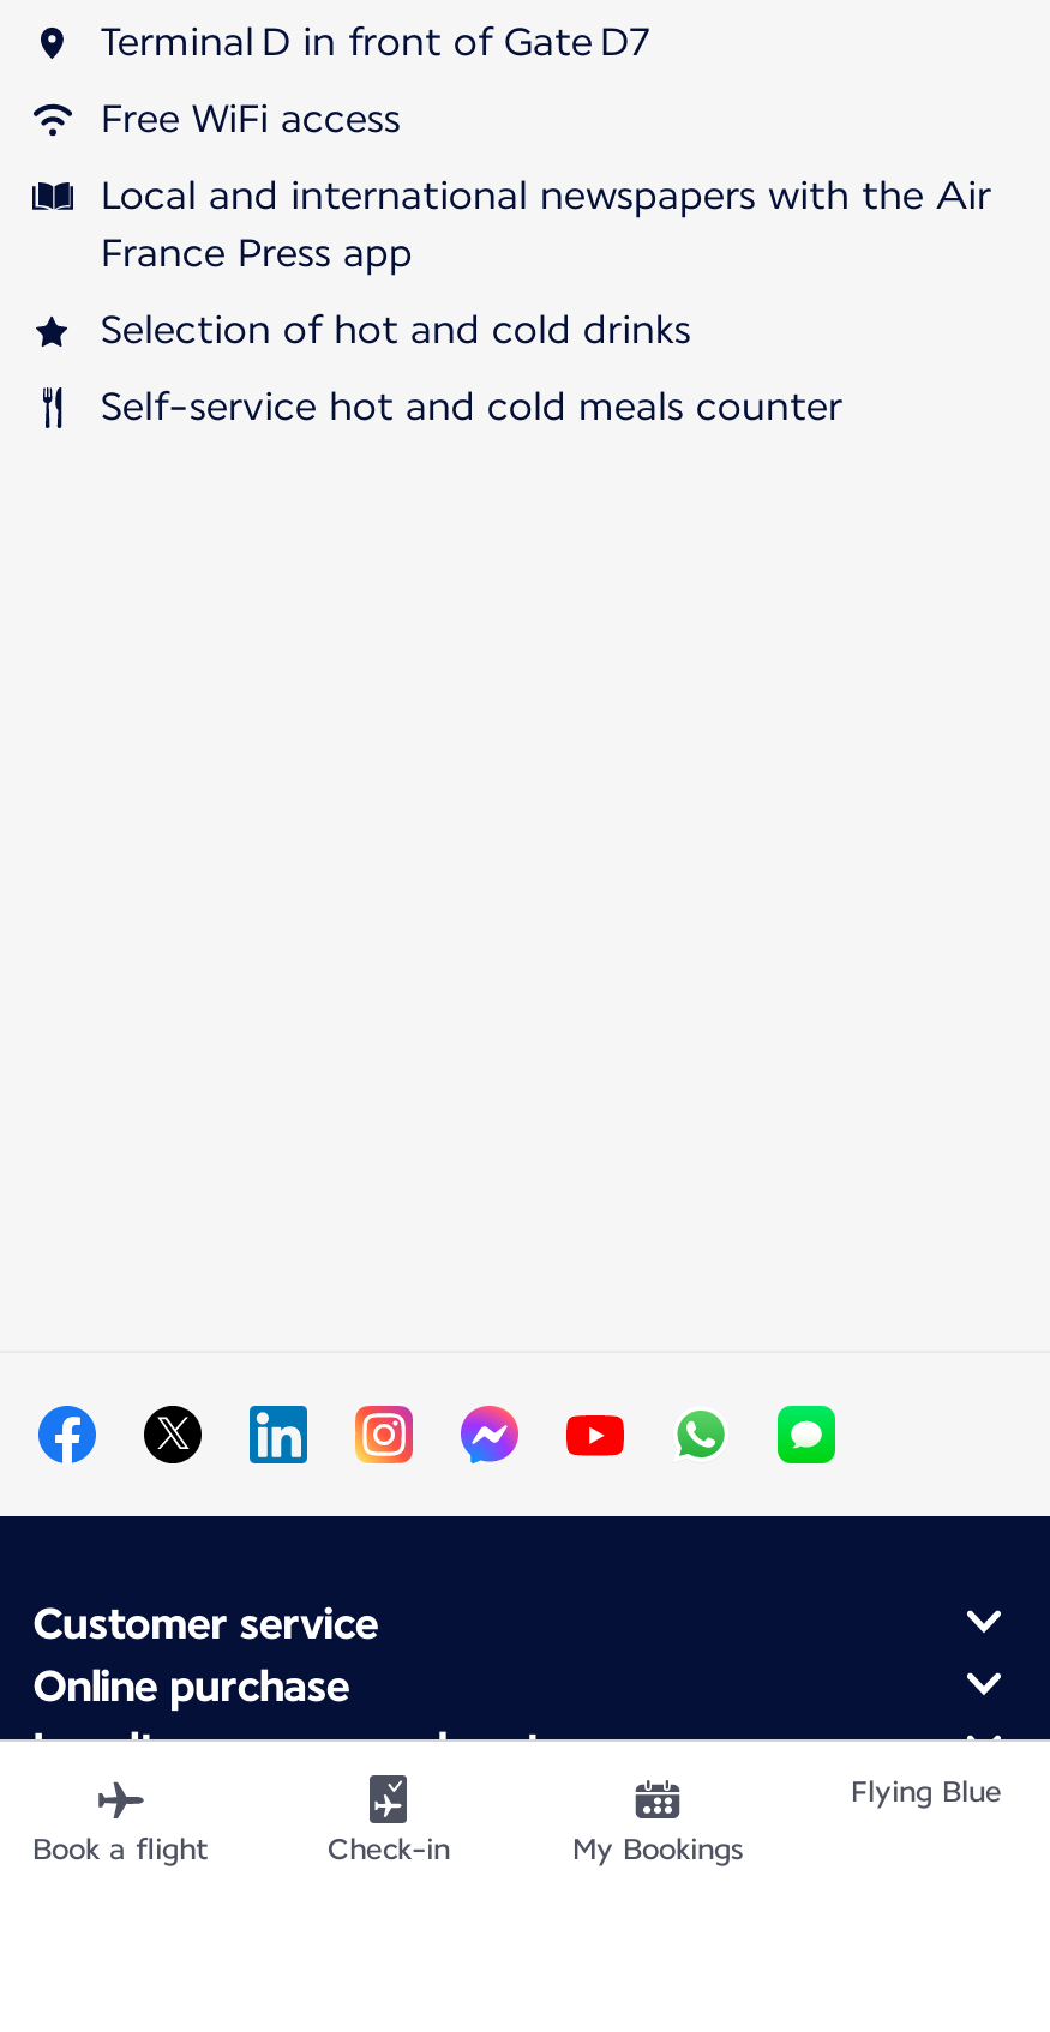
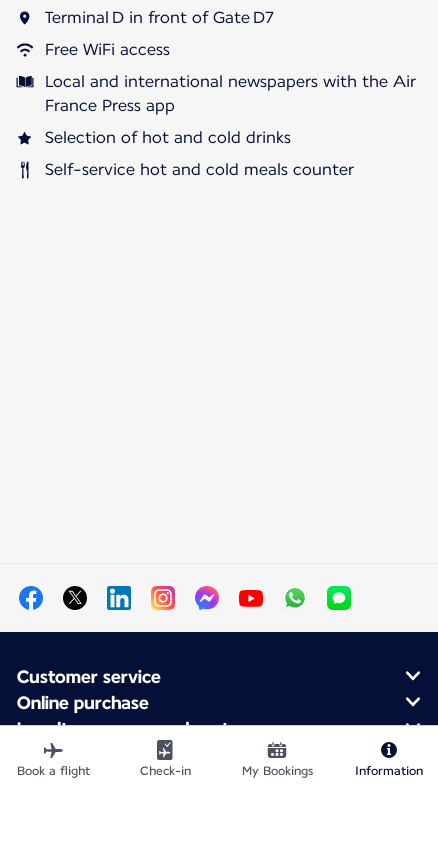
- Flying Blue
+ Information
